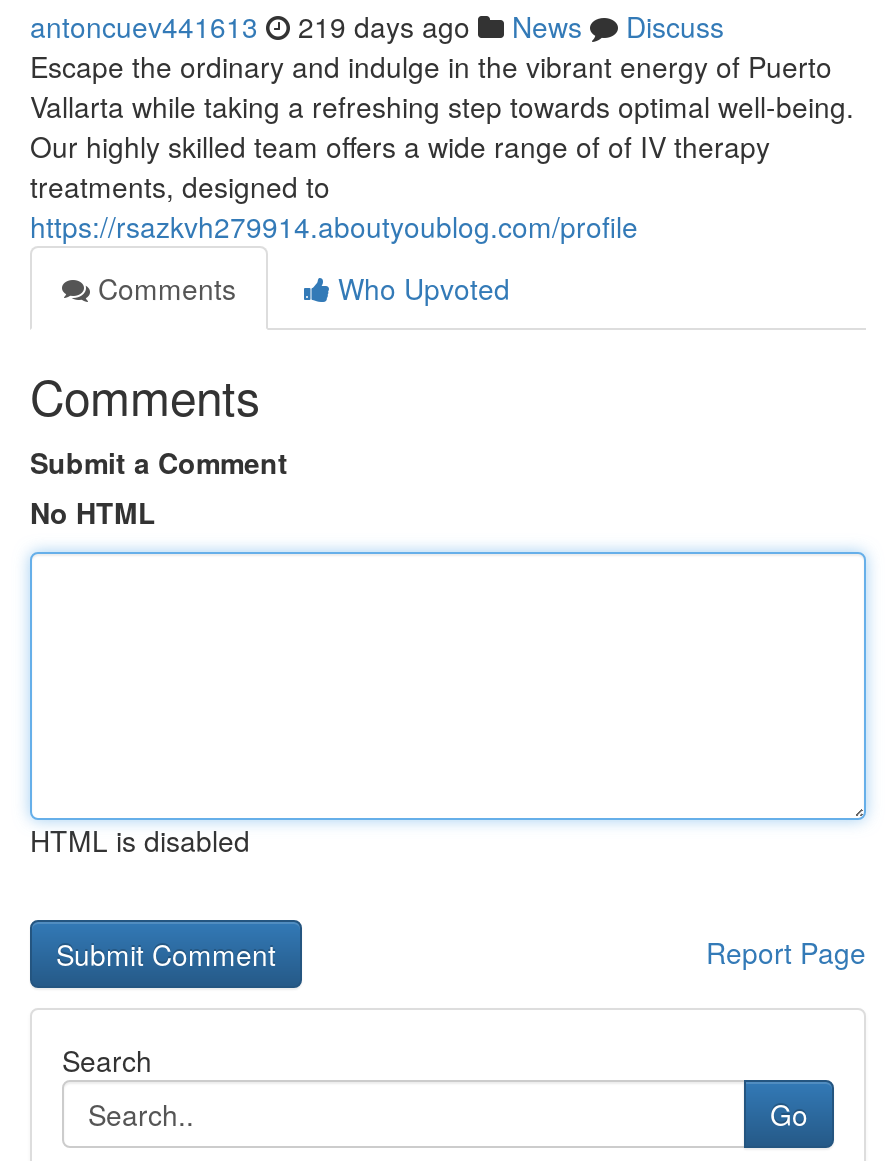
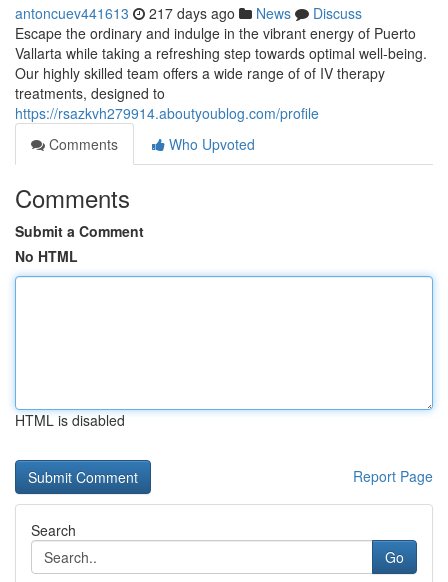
- antoncuev441613 219 days ago News Discuss
+ antoncuev441613 217 days ago News Discuss
